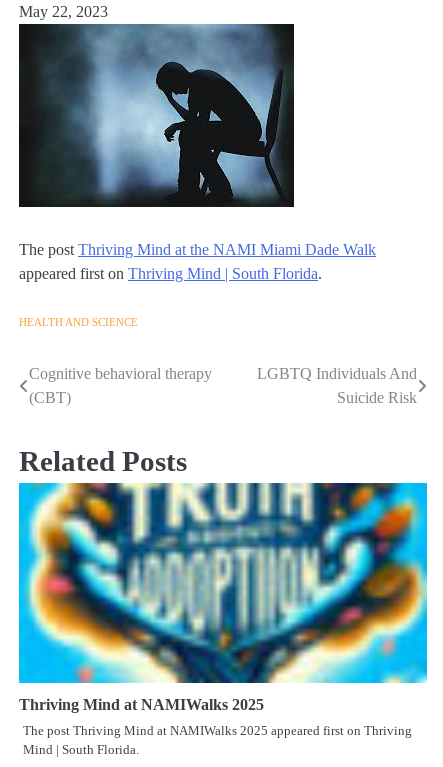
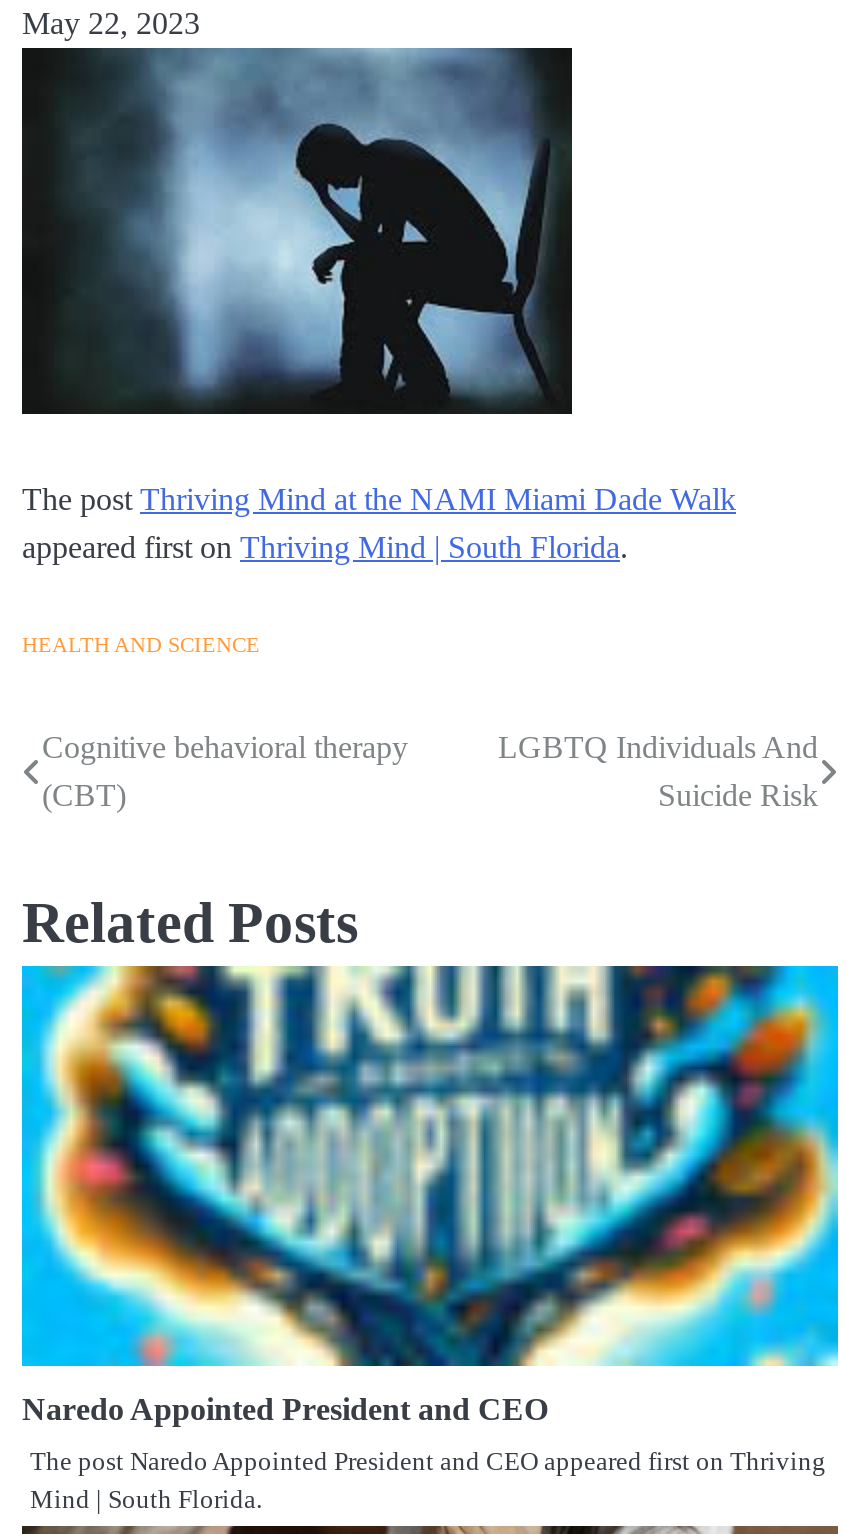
- Thriving Mind at NAMIWalks 2025
+ Naredo Appointed President and CEO

- The post Thriving Mind at NAMIWalks 2025 appeared first on Thriving
+ The post Naredo Appointed President and CEO appeared first on Thriving
